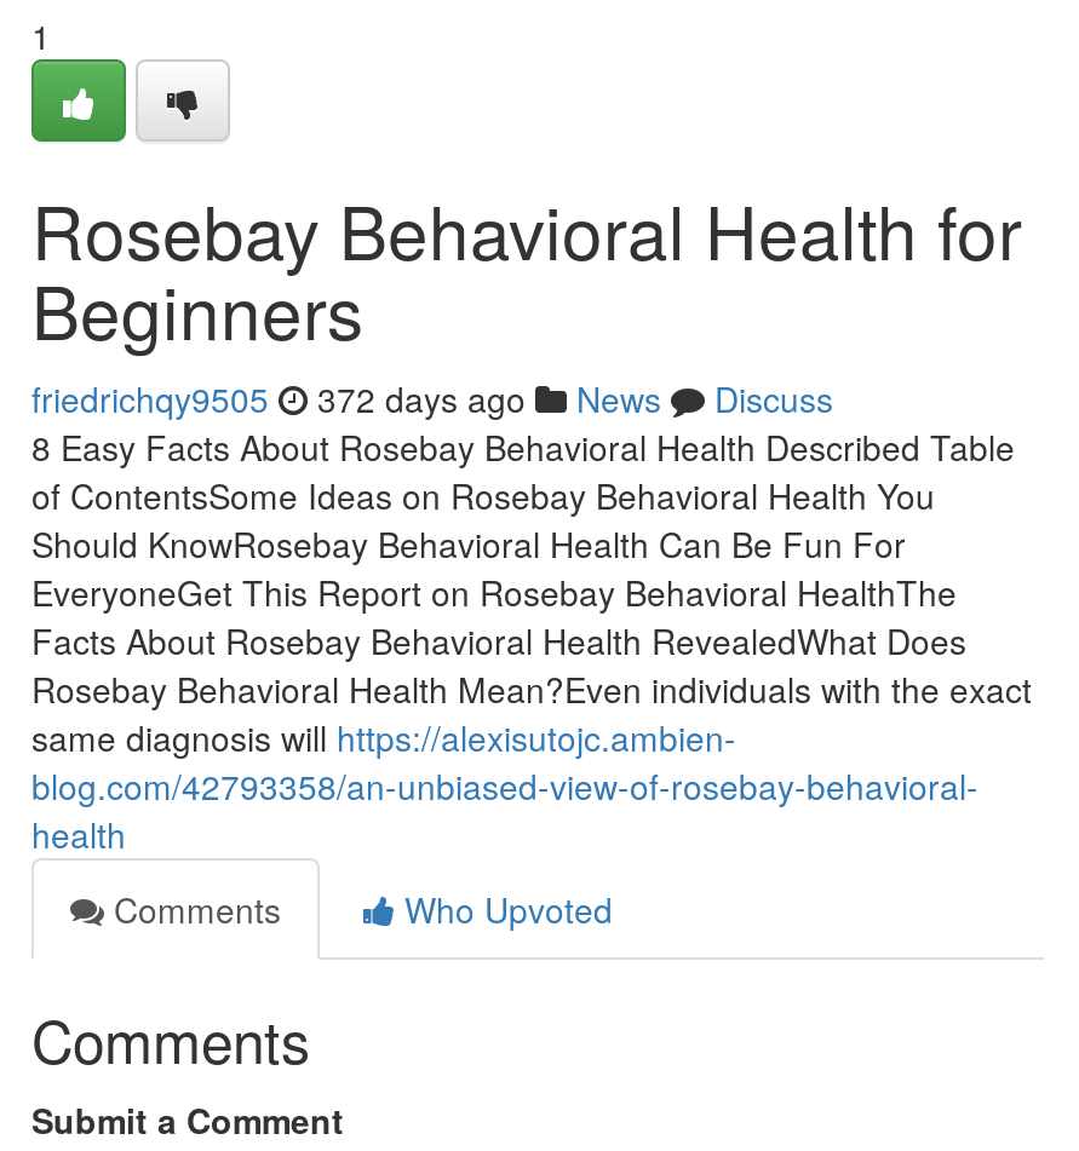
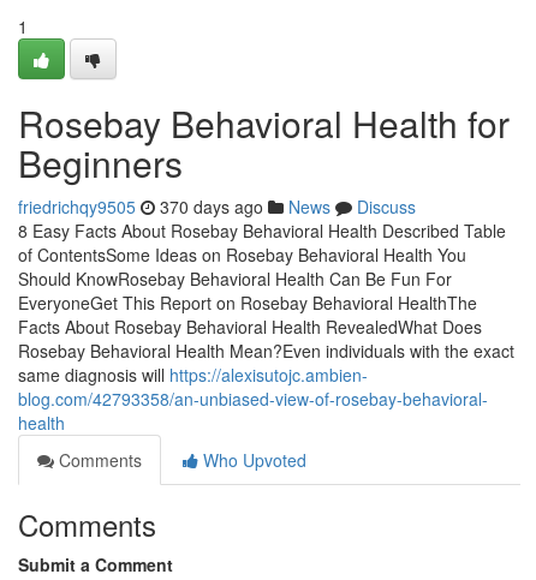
- friedrichqy9505 372 days ago News Discuss
+ friedrichqy9505 370 days ago News Discuss
